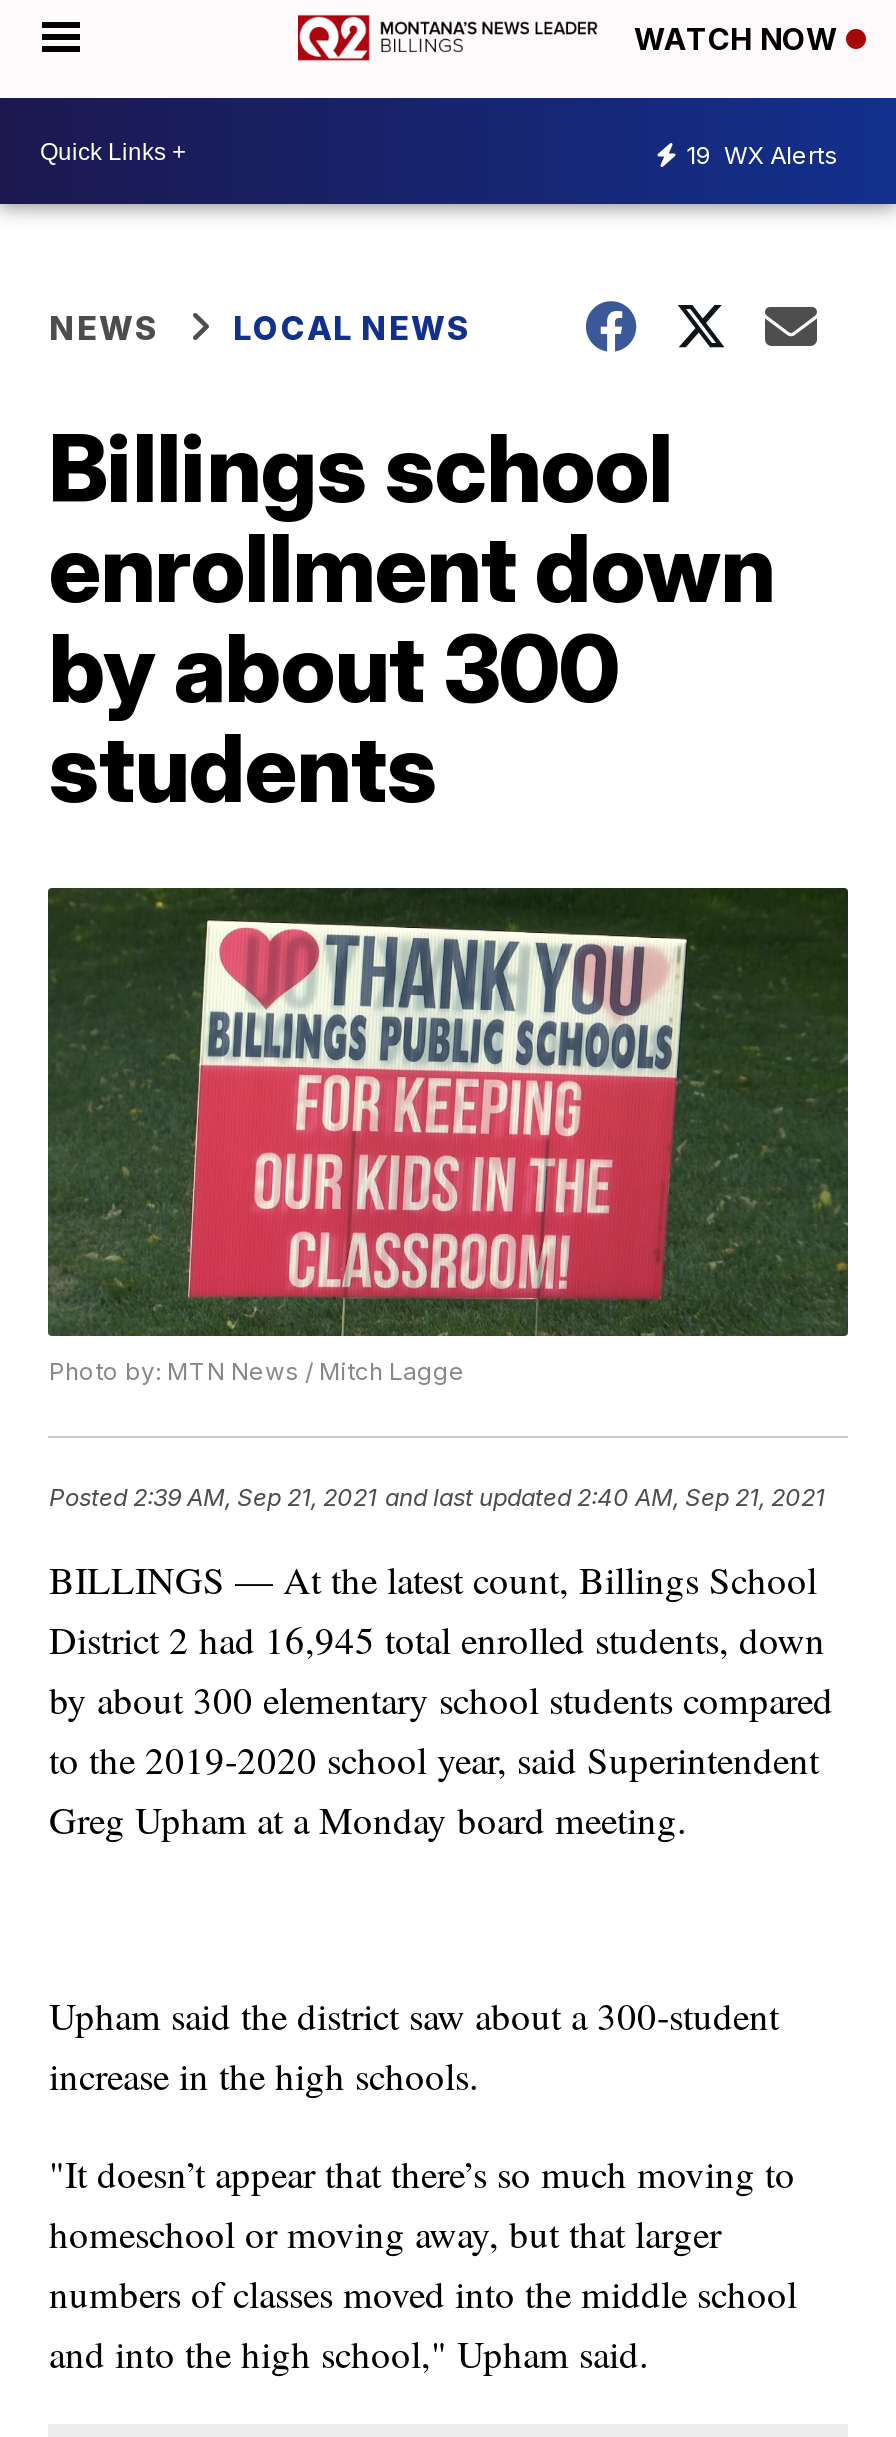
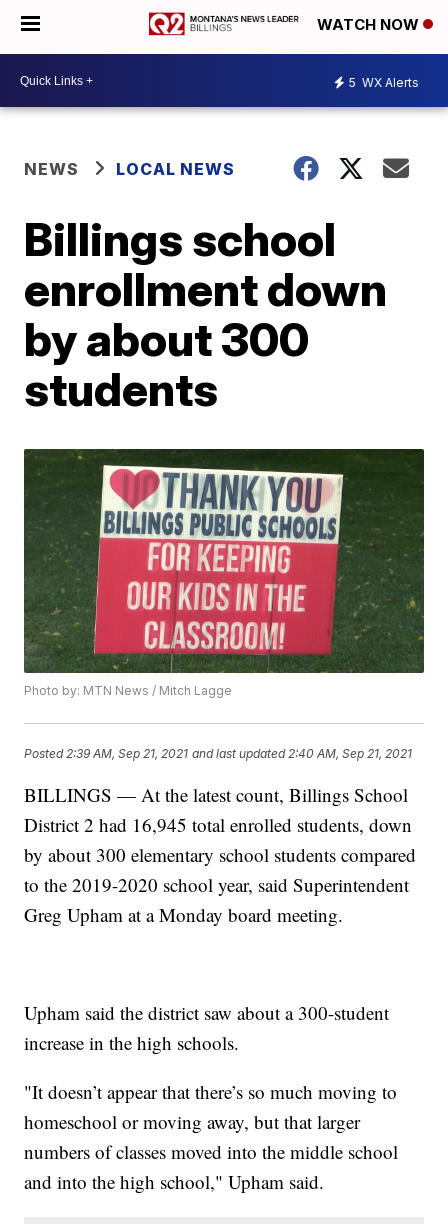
- 19 WX Alerts
+ 5 WX Alerts
